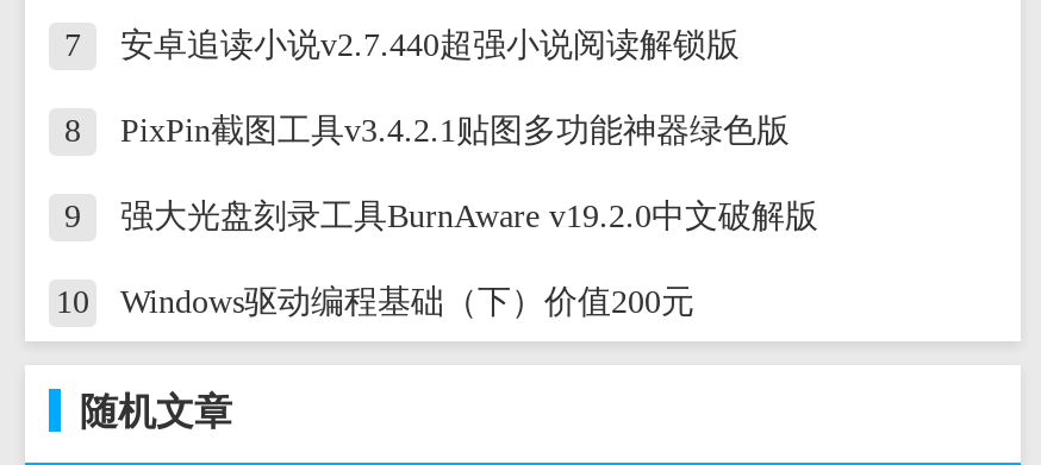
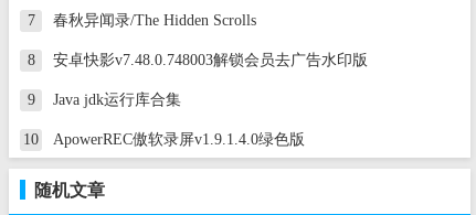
- 安卓追读小说v2.7.440超强小说阅读解锁版
+ 春秋异闻录/The Hidden Scrolls

- PixPin截图工具v3.4.2.1贴图多功能神器绿色版
+ 安卓快影v7.48.0.748003解锁会员去广告水印版

- 强大光盘刻录工具BurnAware v19.2.0中文破解版
+ Java jdk运行库合集

- Windows驱动编程基础（下）价值200元
+ ApowerREC傲软录屏v1.9.1.4.0绿色版
